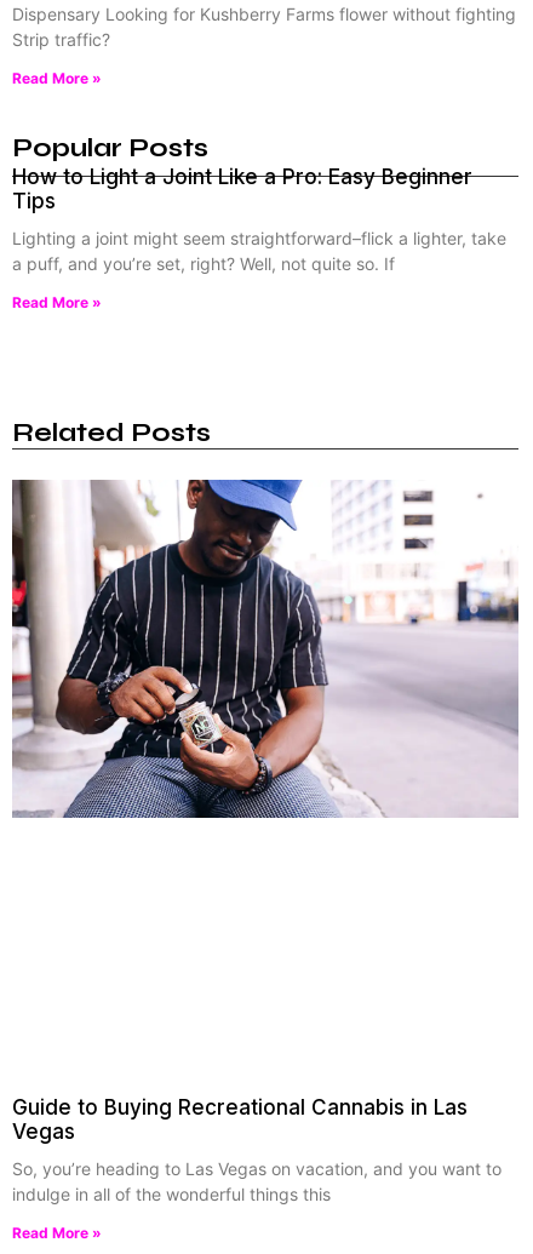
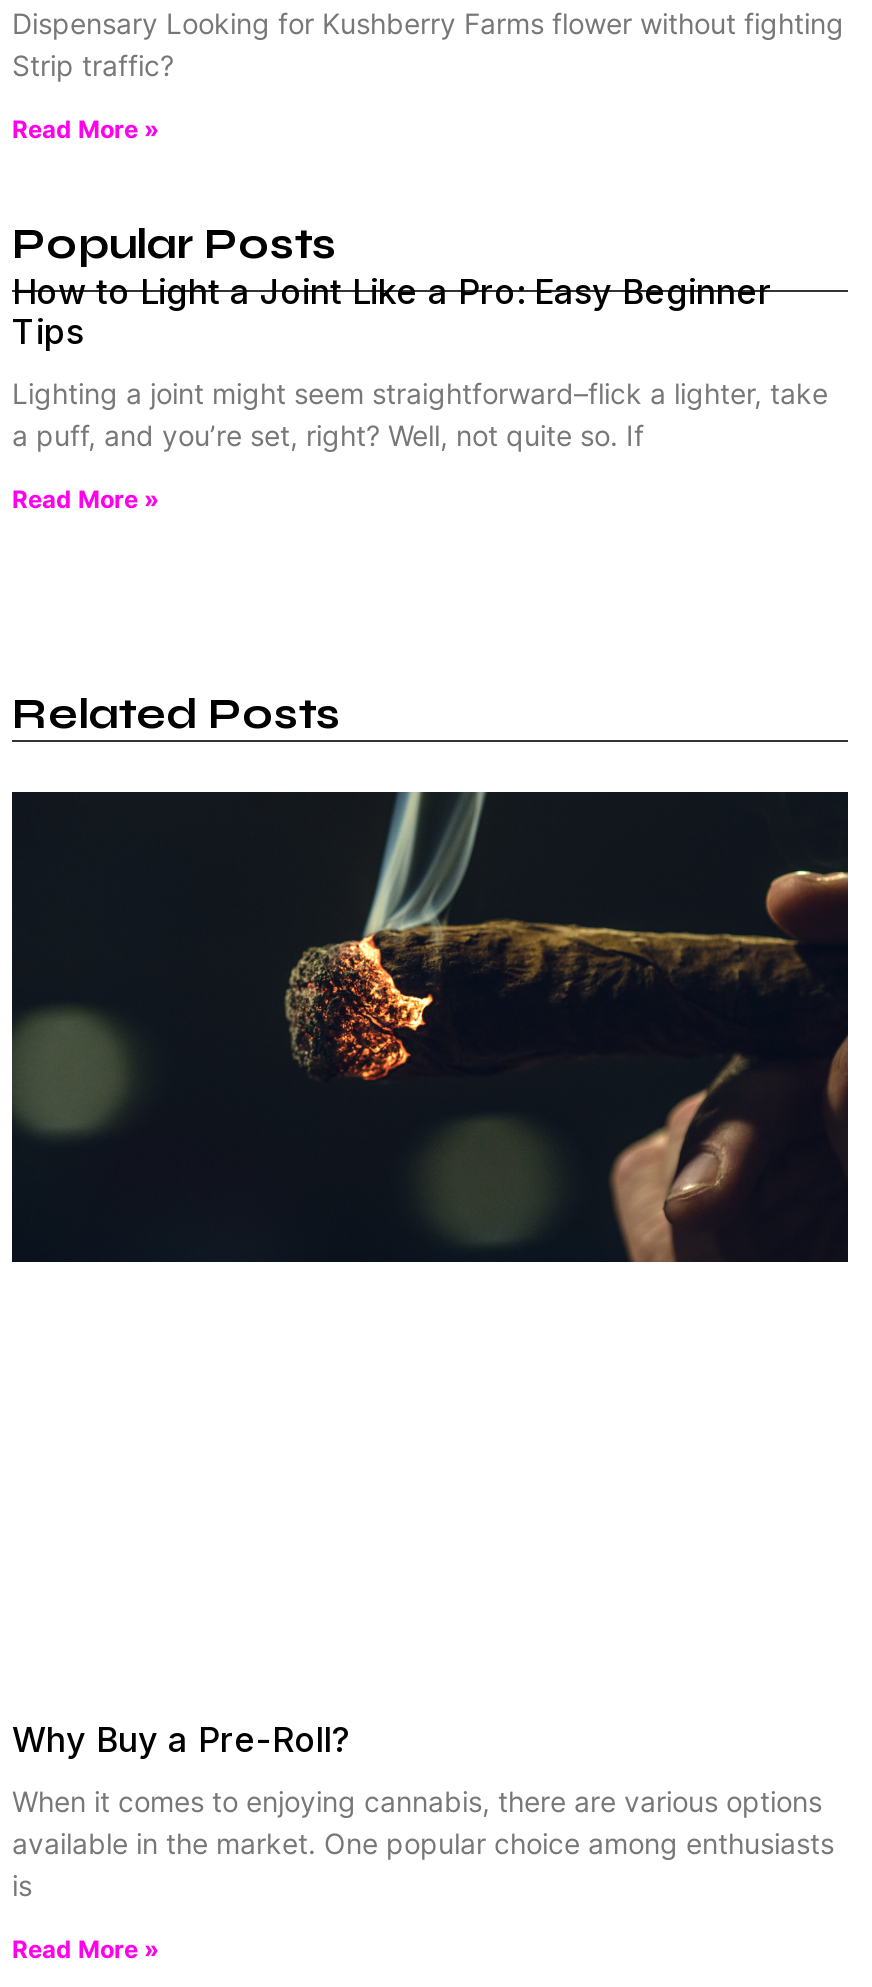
- [image]
+ [image]

- Guide to Buying Recreational Cannabis in Las
- Vegas
+ Why‌ ‌Buy‌ ‌a Pre-Roll?‌

- So, you’re heading to Las Vegas on vacation, and you want to
- indulge in all of the wonderful things this
+ When it comes to enjoying cannabis, there are various options
+ available in the market. One popular choice among enthusiasts
+ is
